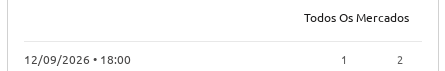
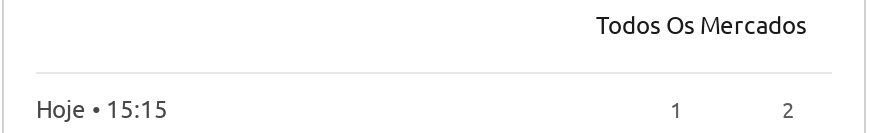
- 12/09/2026 • 18:00
+ Hoje • 15:15
